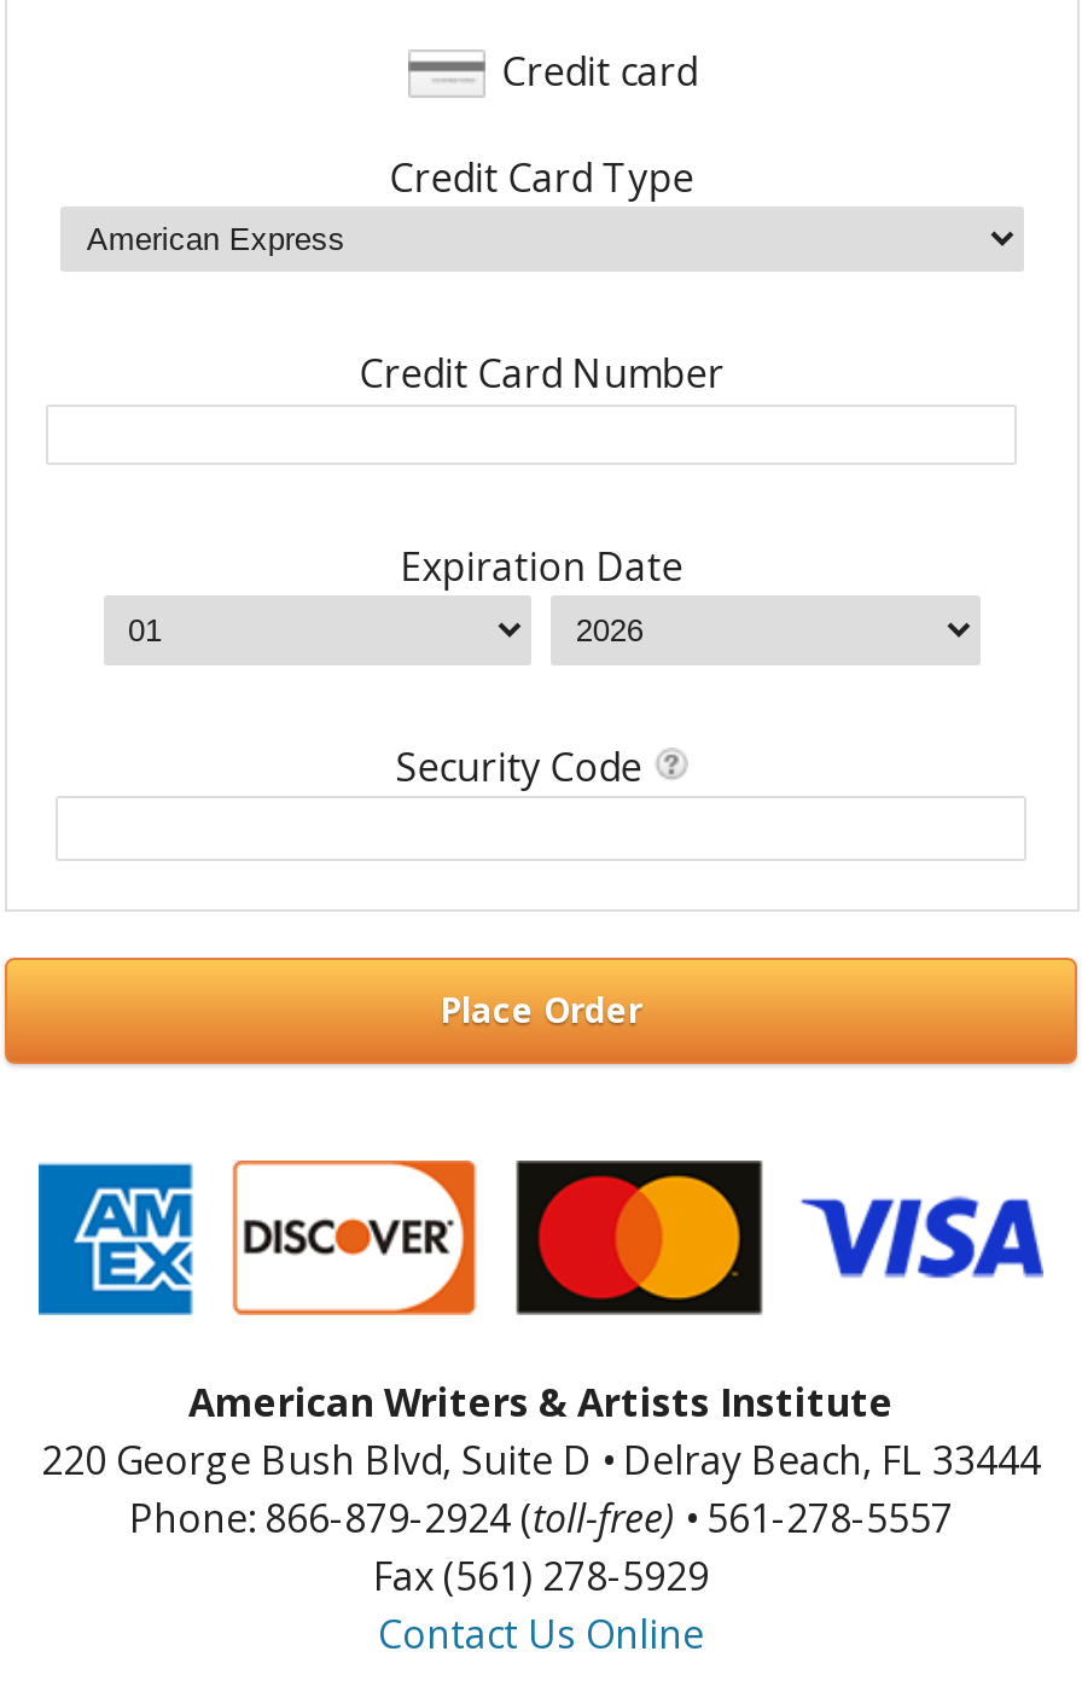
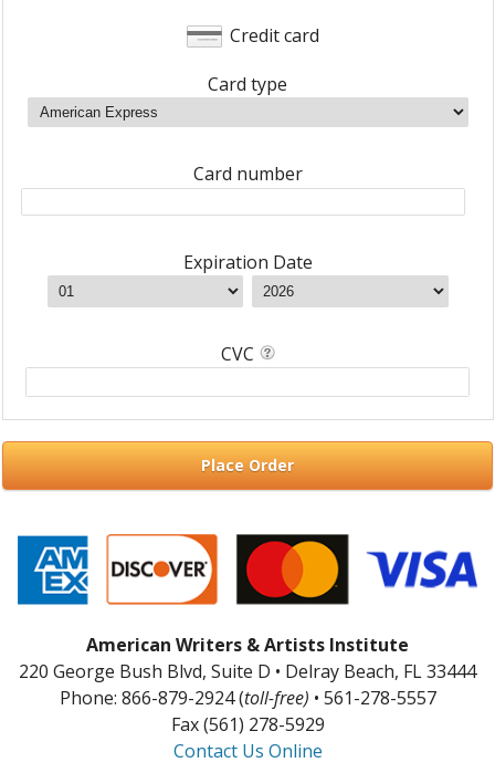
- Credit Card Type
+ Card type

- Credit Card Number
+ Card number

- Security Code
+ CVC
